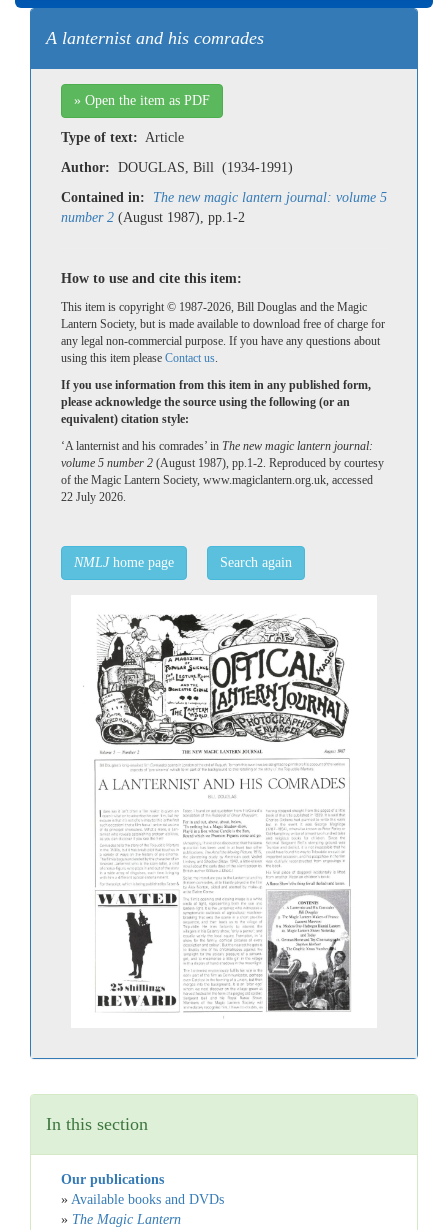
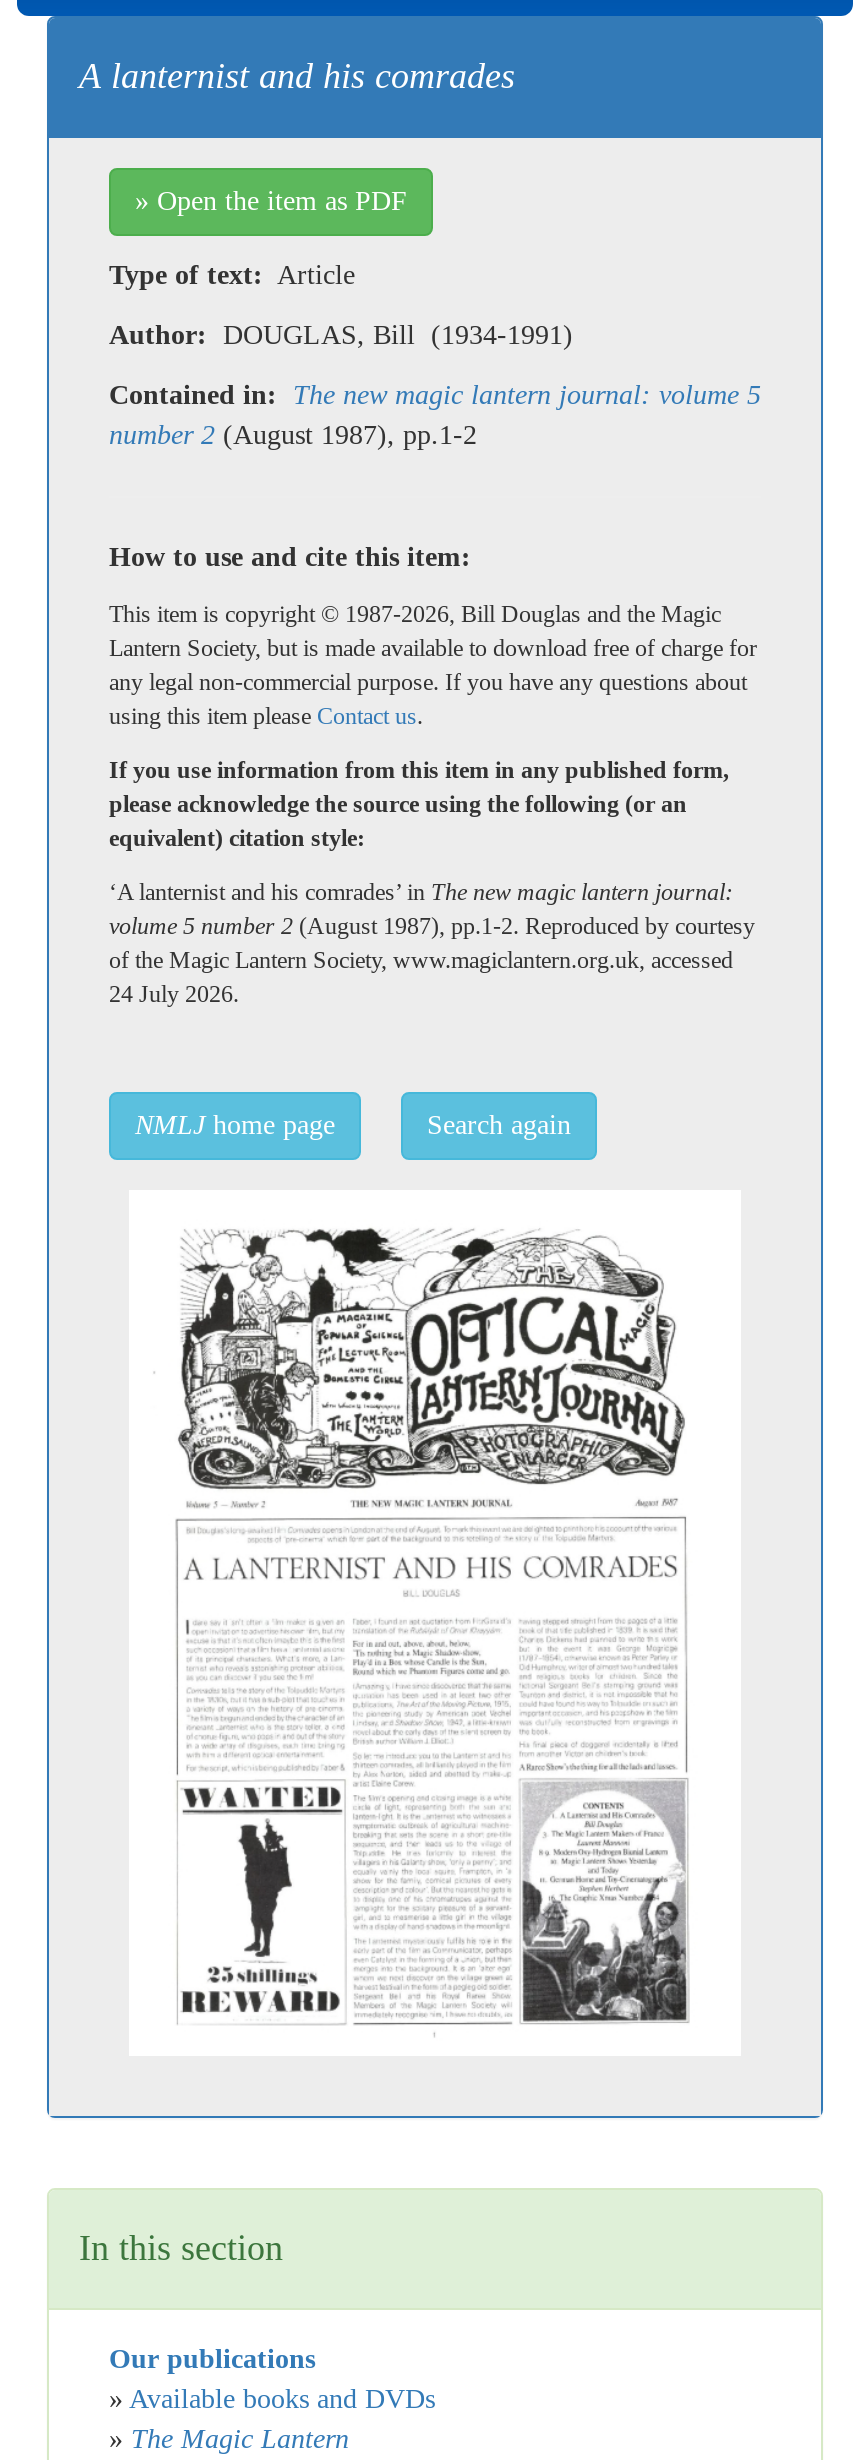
- 22 July 2026.
+ 24 July 2026.
